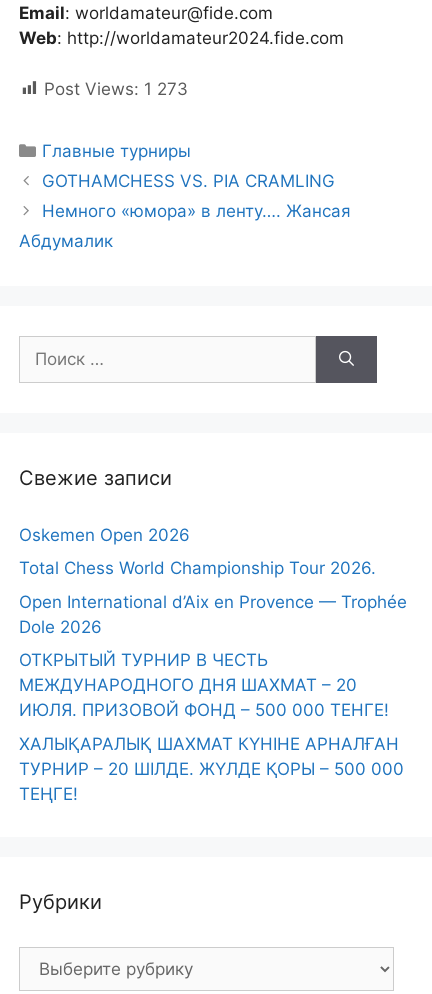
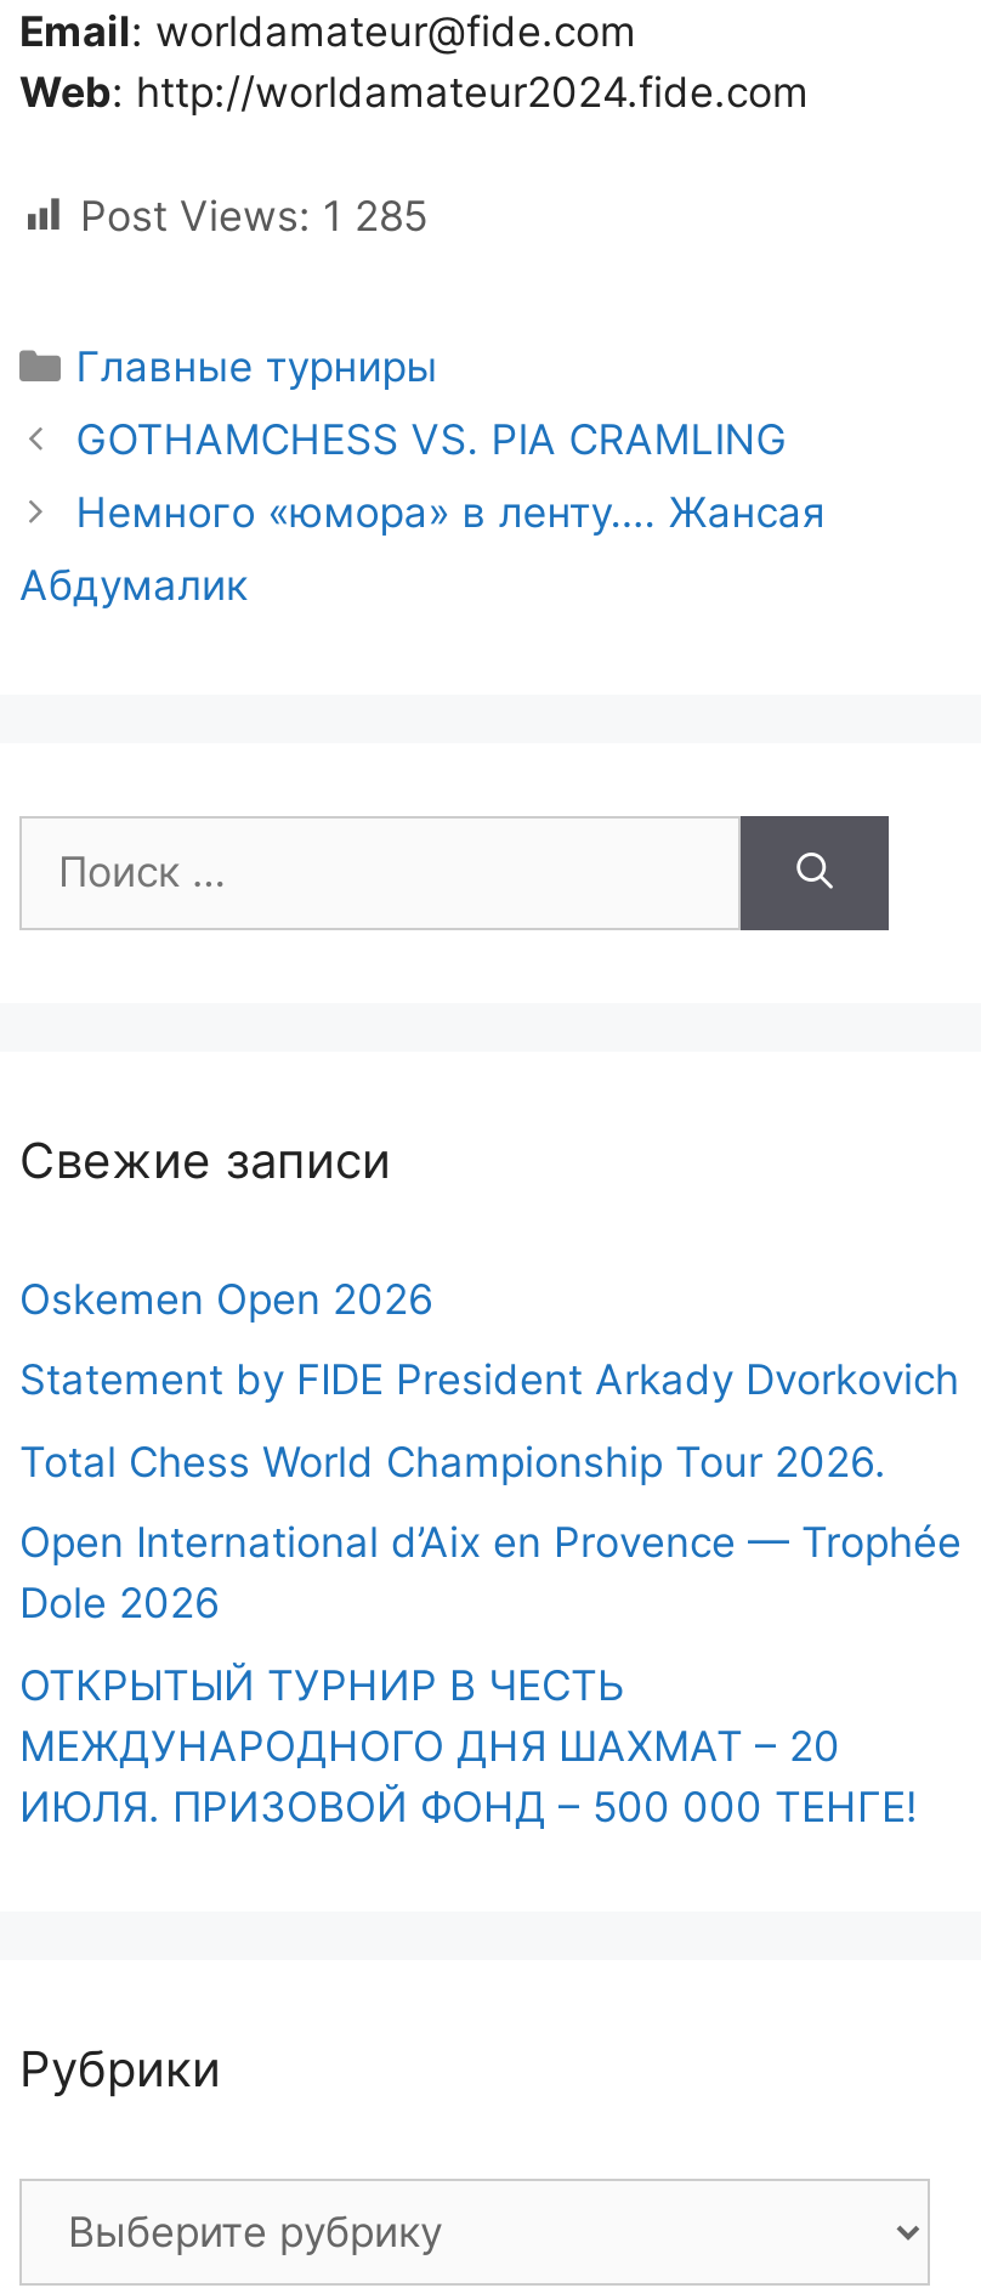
- Post Views: 1 273
+ Post Views: 1 285

+ Statement by FIDE President Arkady Dvorkovich

moved down: Total Chess World Championship Tour 2026. | Open International d’Aix en Provence — Trophée | Dole 2026 | ОТКРЫТЫЙ ТУРНИР В ЧЕСТЬ | МЕЖДУНАРОДНОГО ДНЯ ШАХМАТ – 20 | ИЮЛЯ. ПРИЗОВОЙ ФОНД – 500 000 ТЕНГЕ!

- ХАЛЫҚАРАЛЫҚ ШАХМАТ КҮНІНЕ АРНАЛҒАН
- ТУРНИР – 20 ШІЛДЕ. ЖҮЛДЕ ҚОРЫ – 500 000
- ТЕҢГЕ!
